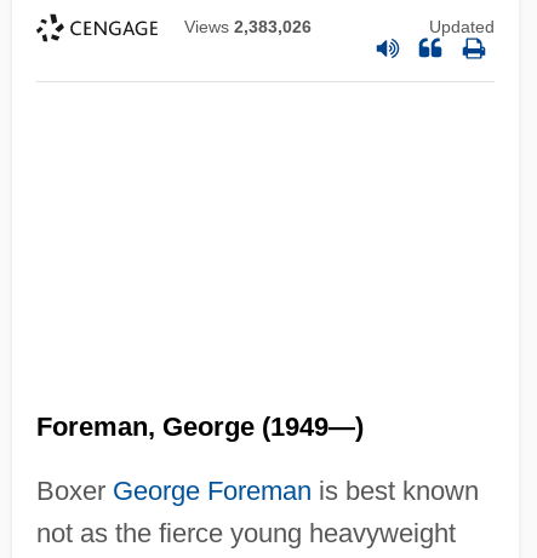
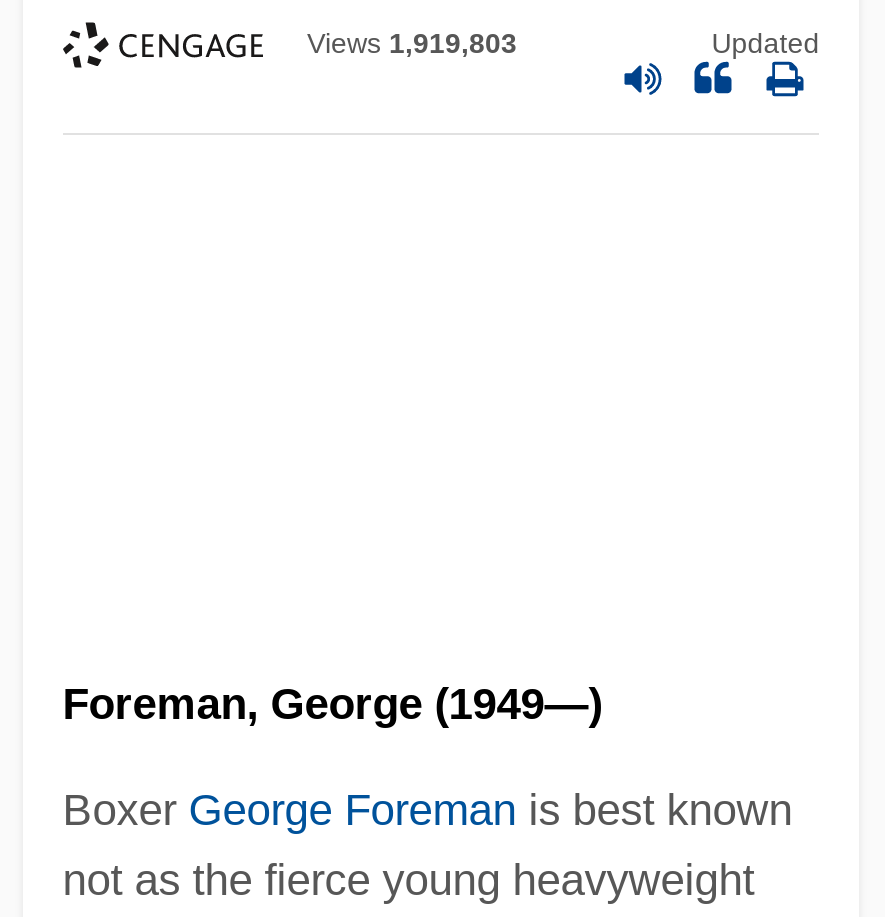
- Views 2,383,026
+ Views 1,919,803
